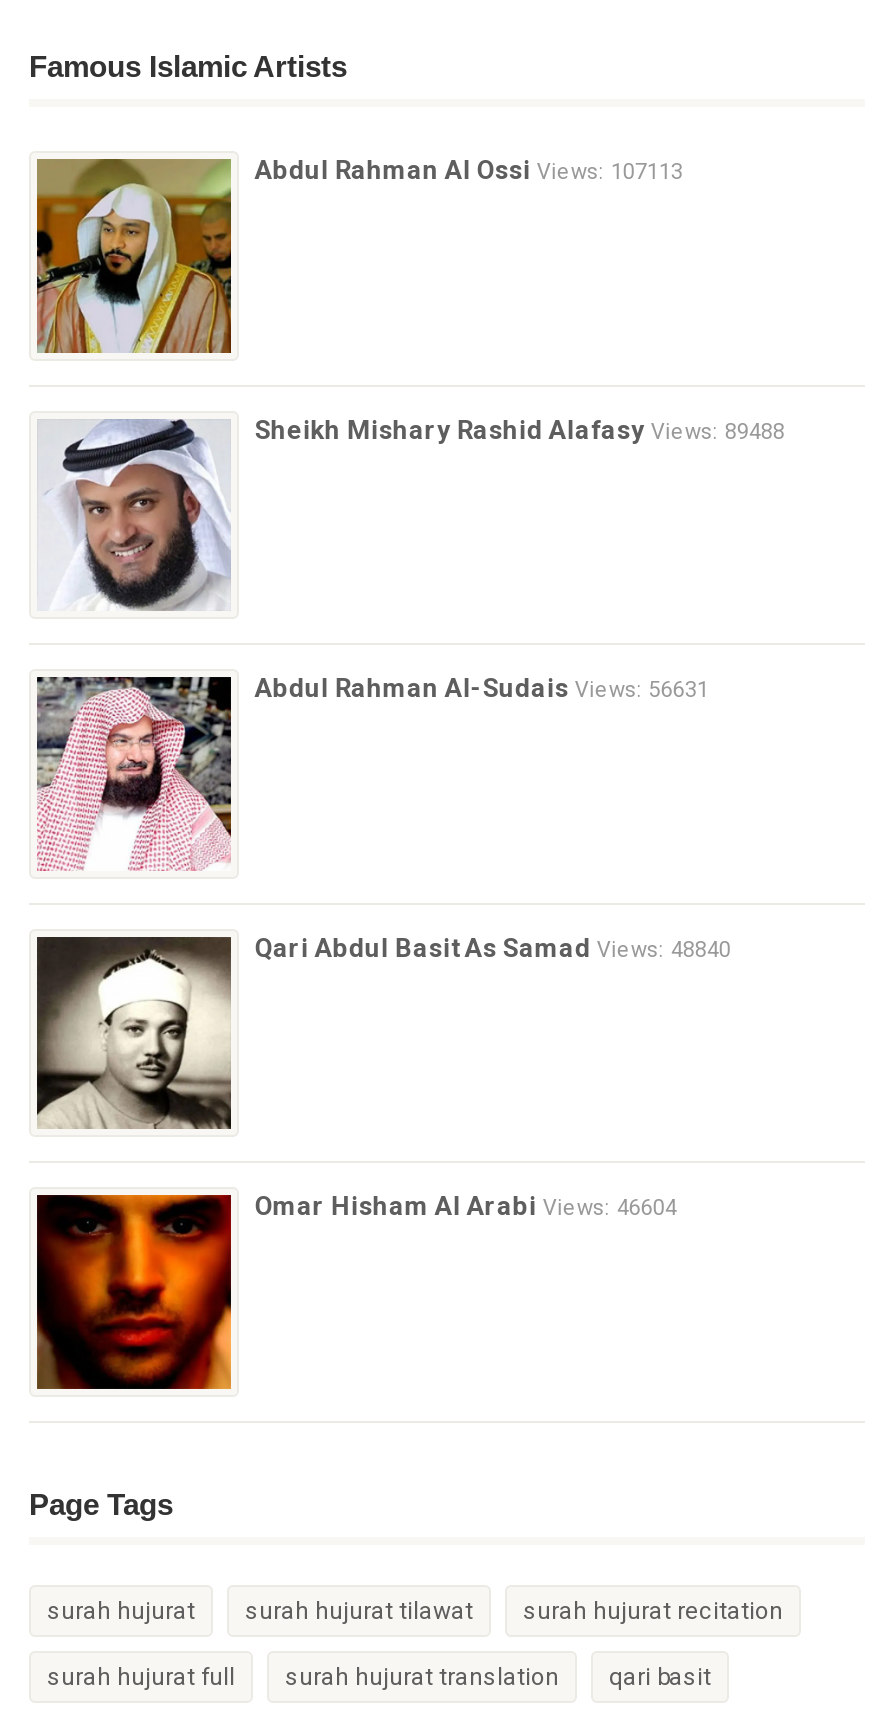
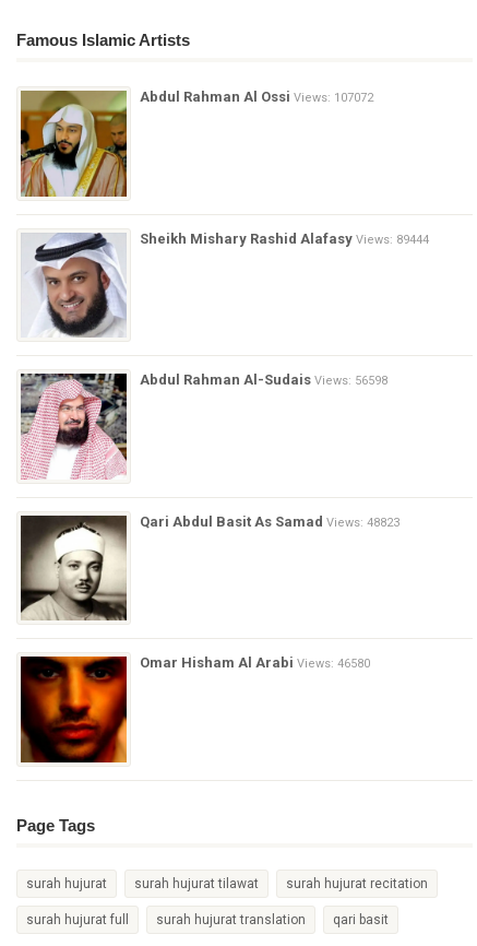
- Abdul Rahman Al Ossi Views: 107113
+ Abdul Rahman Al Ossi Views: 107072

- Sheikh Mishary Rashid Alafasy Views: 89488
+ Sheikh Mishary Rashid Alafasy Views: 89444

- Abdul Rahman Al-Sudais Views: 56631
+ Abdul Rahman Al-Sudais Views: 56598

- Qari Abdul Basit As Samad Views: 48840
+ Qari Abdul Basit As Samad Views: 48823

- Omar Hisham Al Arabi Views: 46604
+ Omar Hisham Al Arabi Views: 46580
